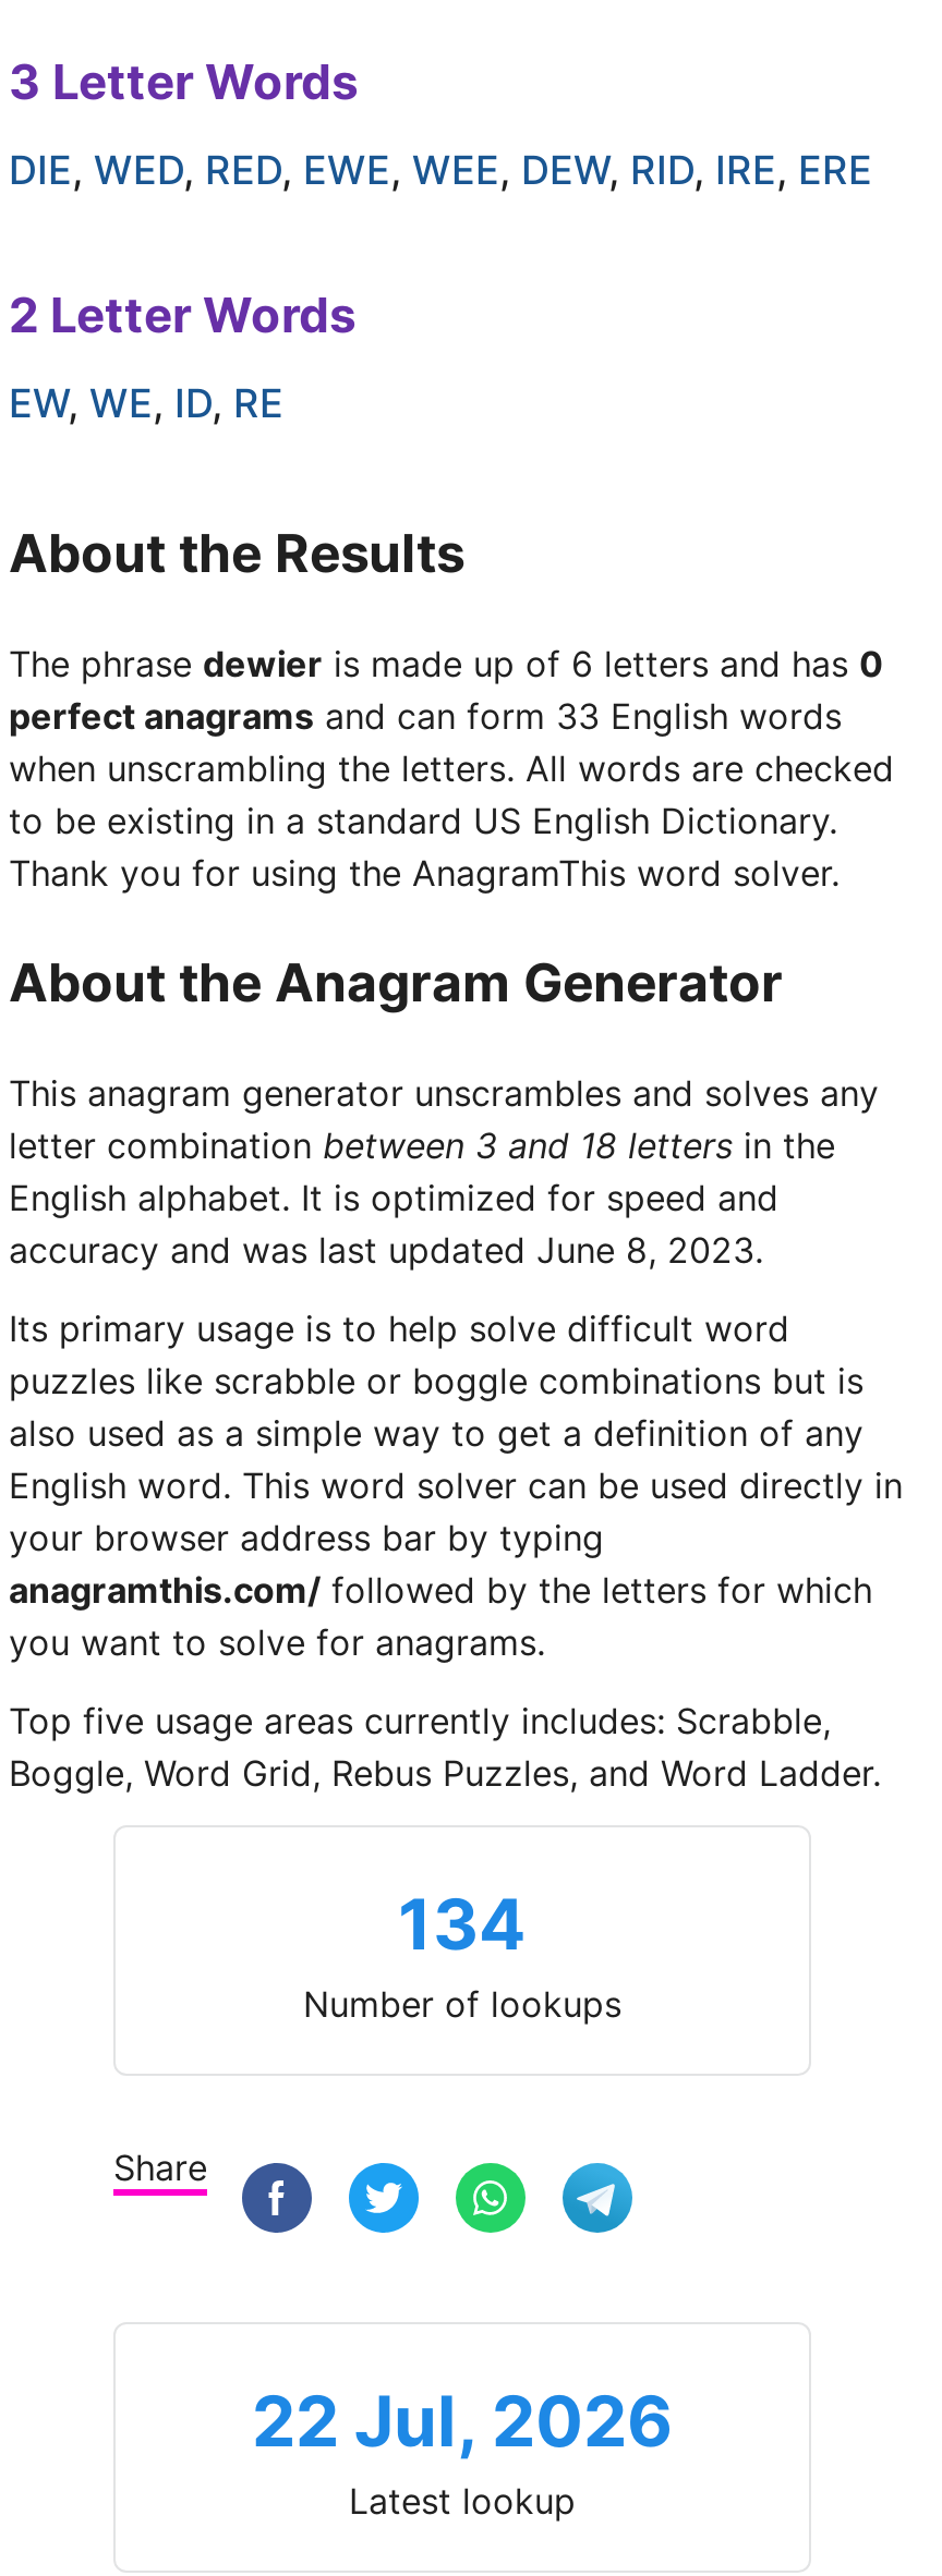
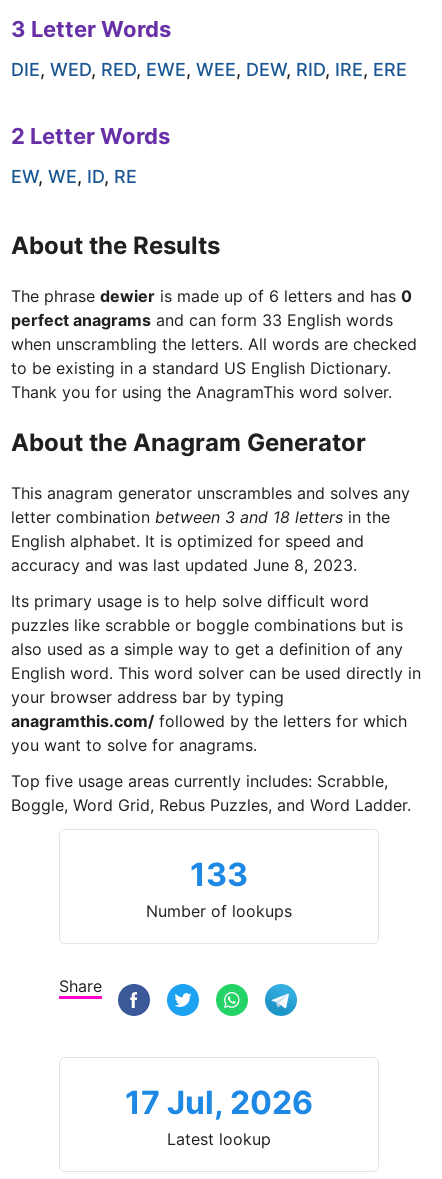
- 134
+ 133

- 22 Jul, 2026
+ 17 Jul, 2026
